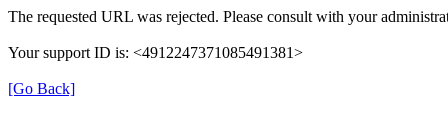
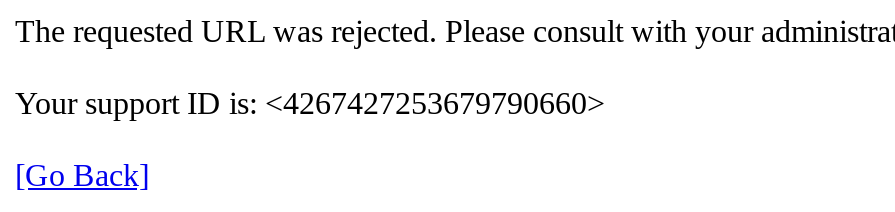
- Your support ID is: <4912247371085491381>
+ Your support ID is: <4267427253679790660>
